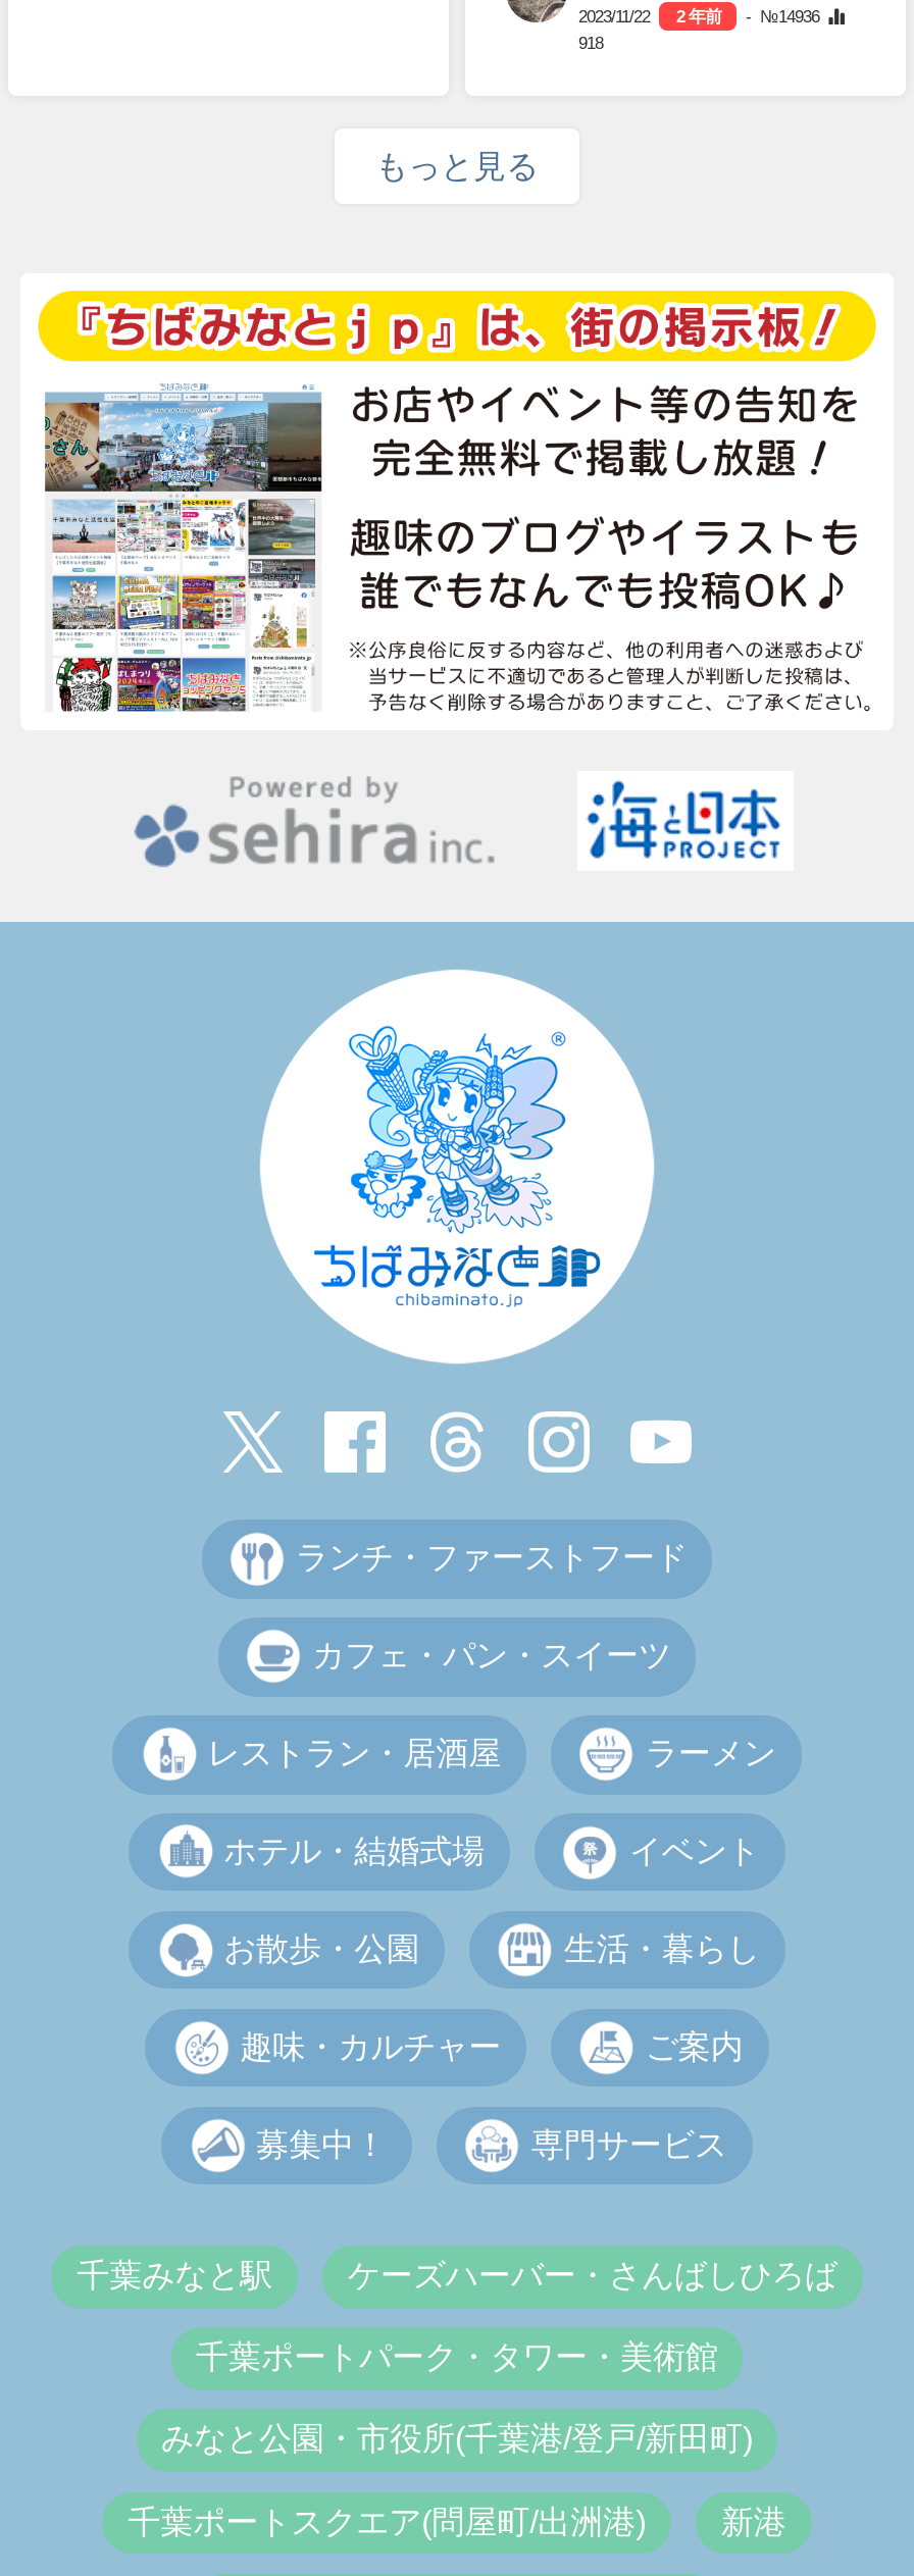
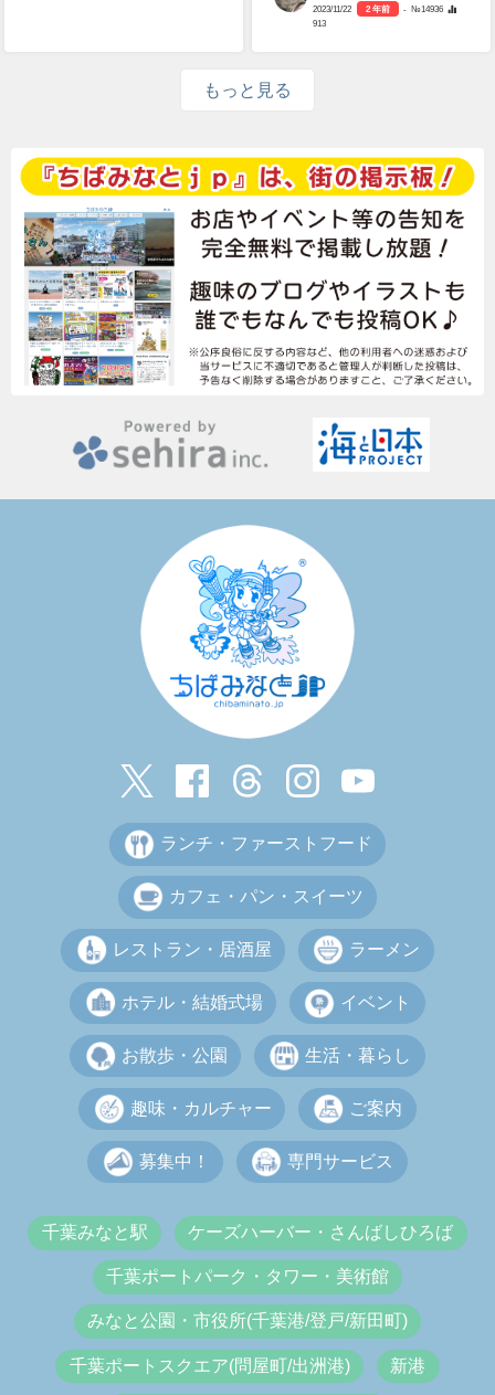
- 918
+ 913
